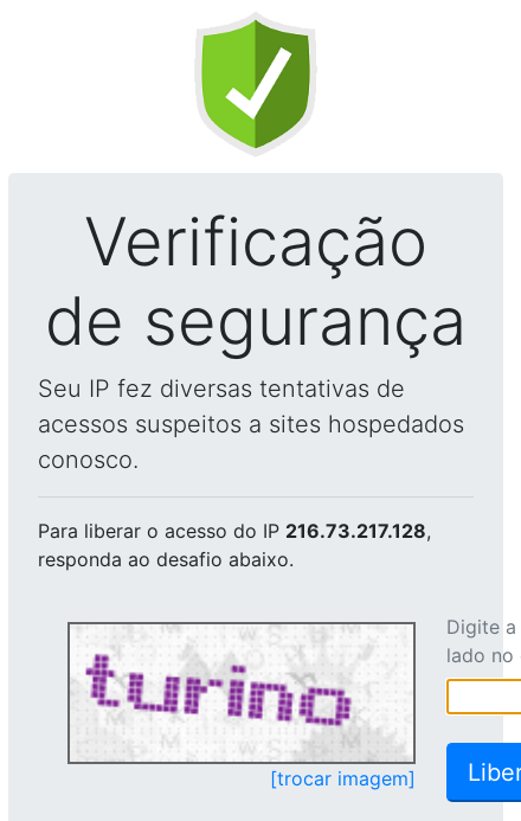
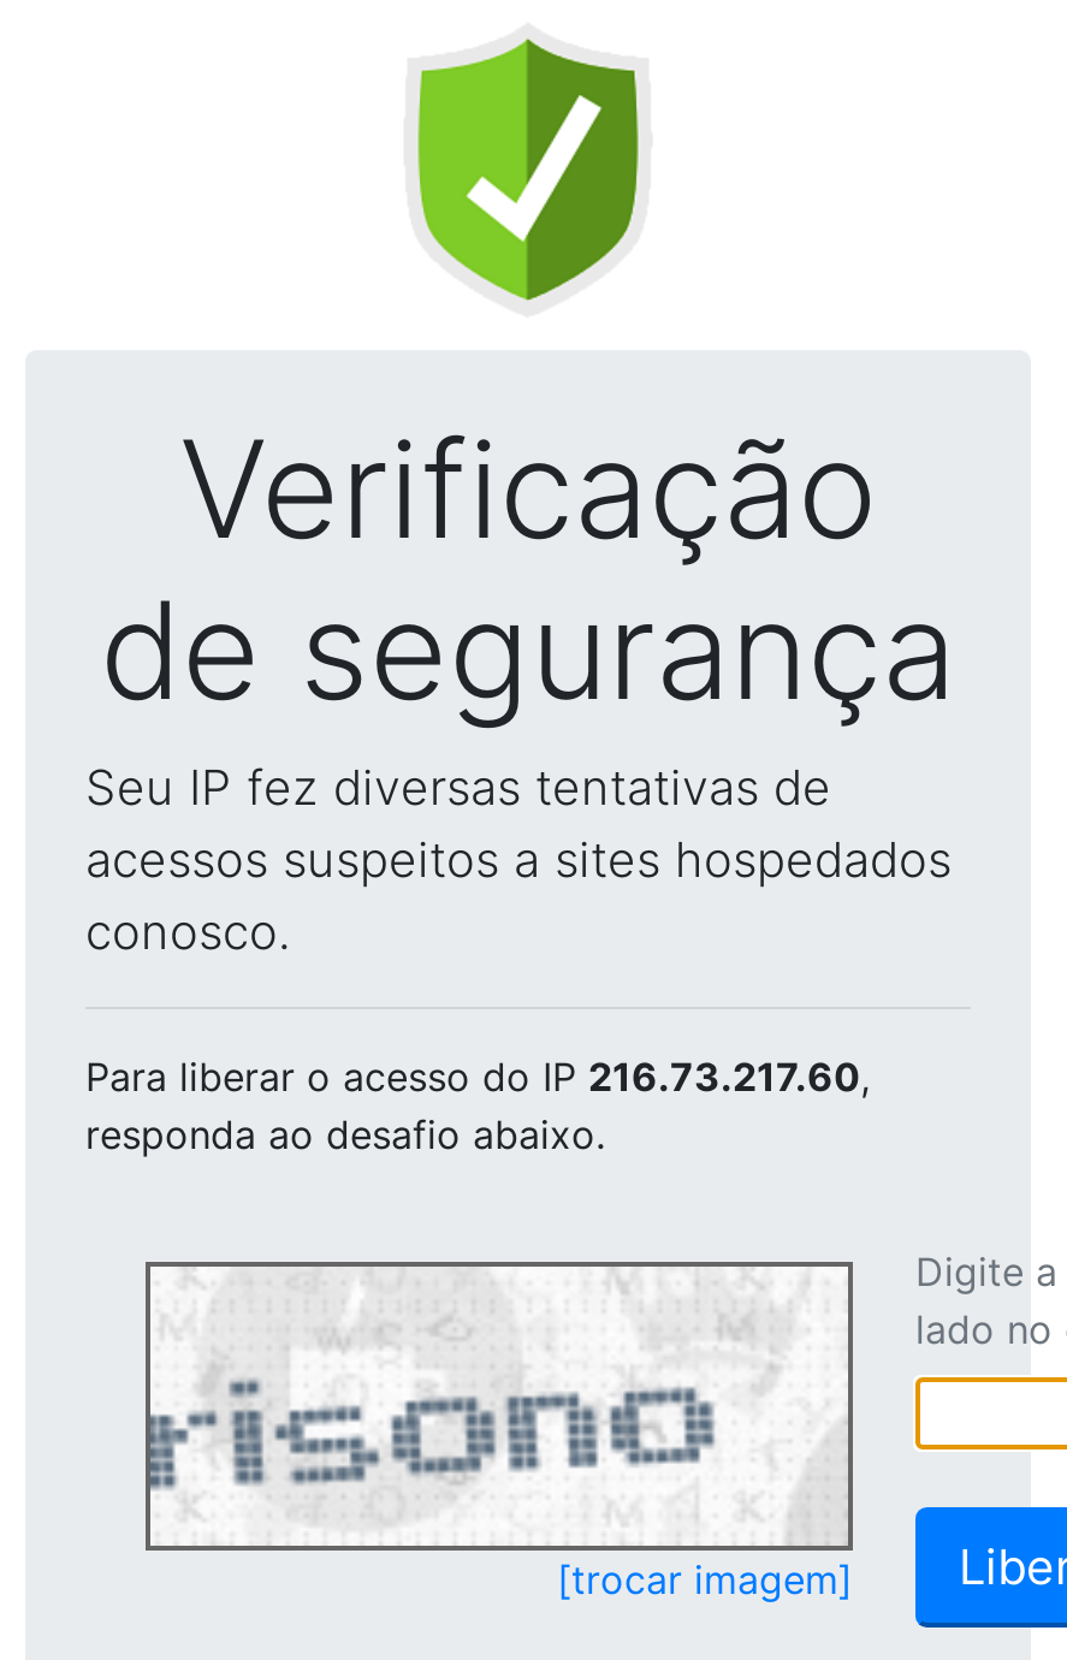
- Para liberar o acesso do IP 216.73.217.128,
+ Para liberar o acesso do IP 216.73.217.60,

- [image]
+ [image]
